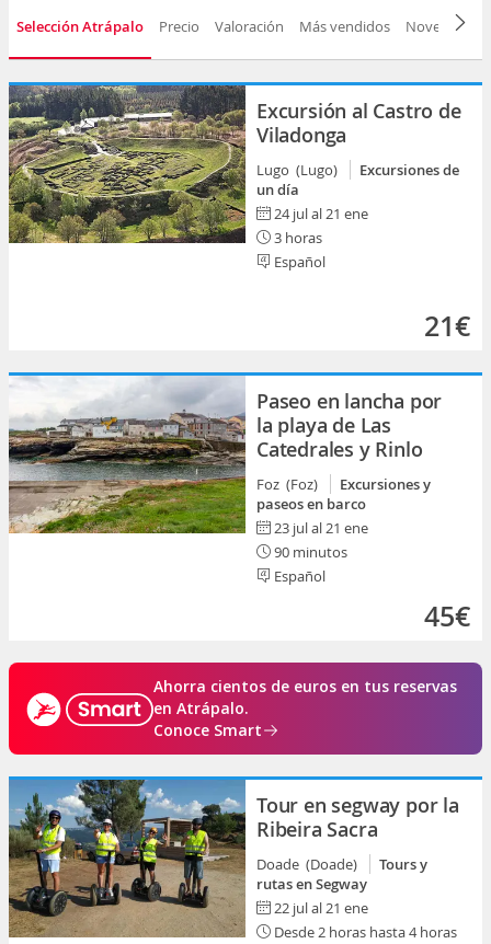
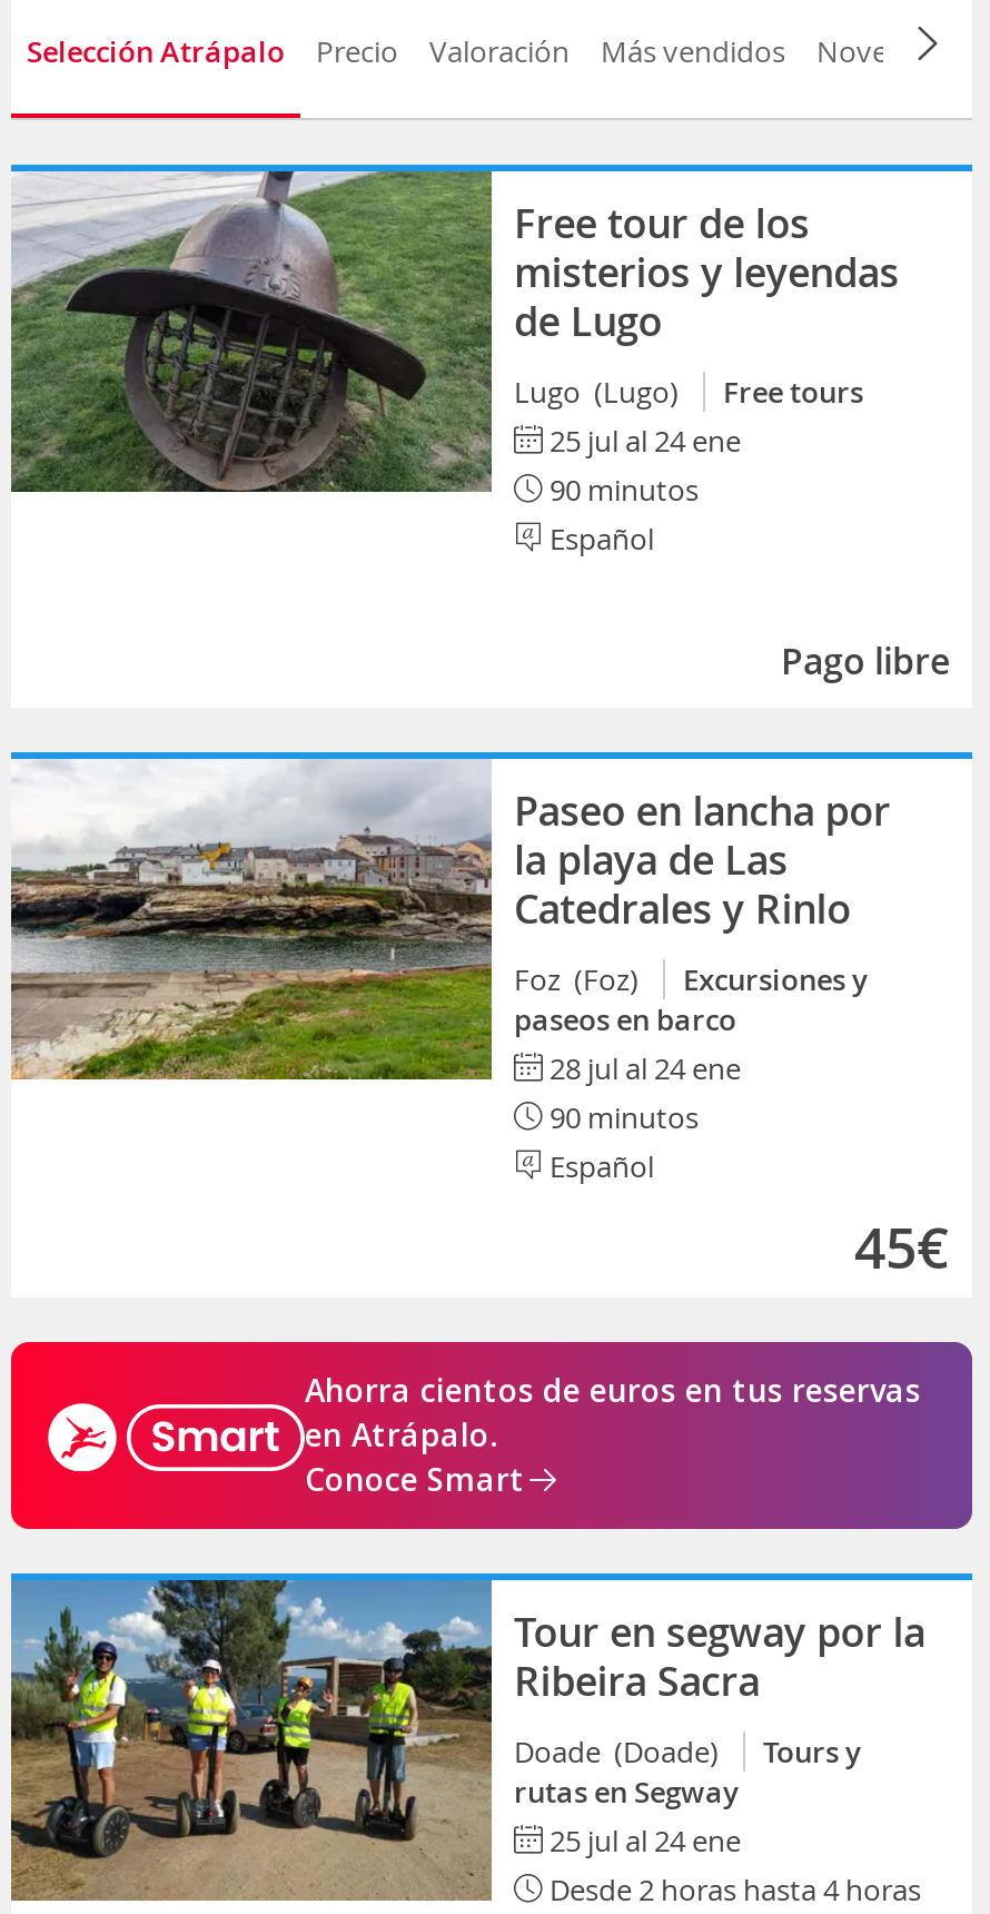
- [image]
- Excursión al Castro de
- Viladonga
+ [image]
+ Free tour de los
+ misterios y leyendas
+ de Lugo

- Excursiones de
- un día
- 24 jul al 21 ene
- 3 horas
+ Free tours
+ 25 jul al 24 ene
+ 90 minutos

moved down: Lugo (Lugo)

- 21€
+ Pago libre

- 23 jul al 21 ene
+ 28 jul al 24 ene

- 22 jul al 21 ene
+ 25 jul al 24 ene
